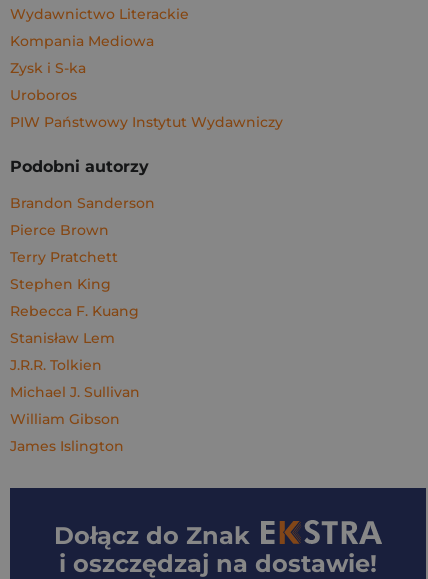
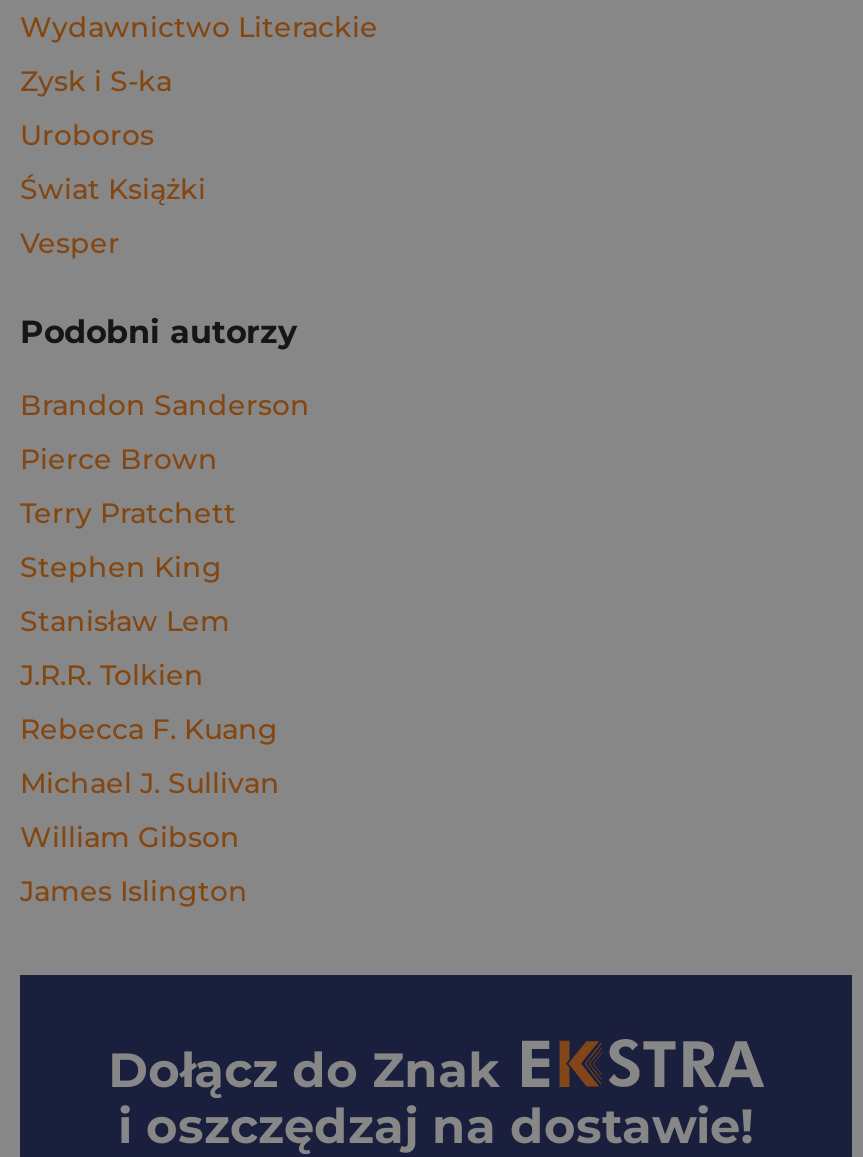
- Kompania Mediowa

moved up: Zysk i S-ka | Uroboros

- PIW Państwowy Instytut Wydawniczy
+ Świat Książki
+ Vesper

moved down: Rebecca F. Kuang

moved up: Stanisław Lem | J.R.R. Tolkien
